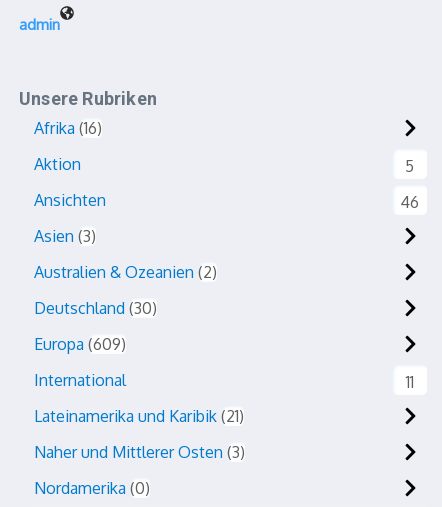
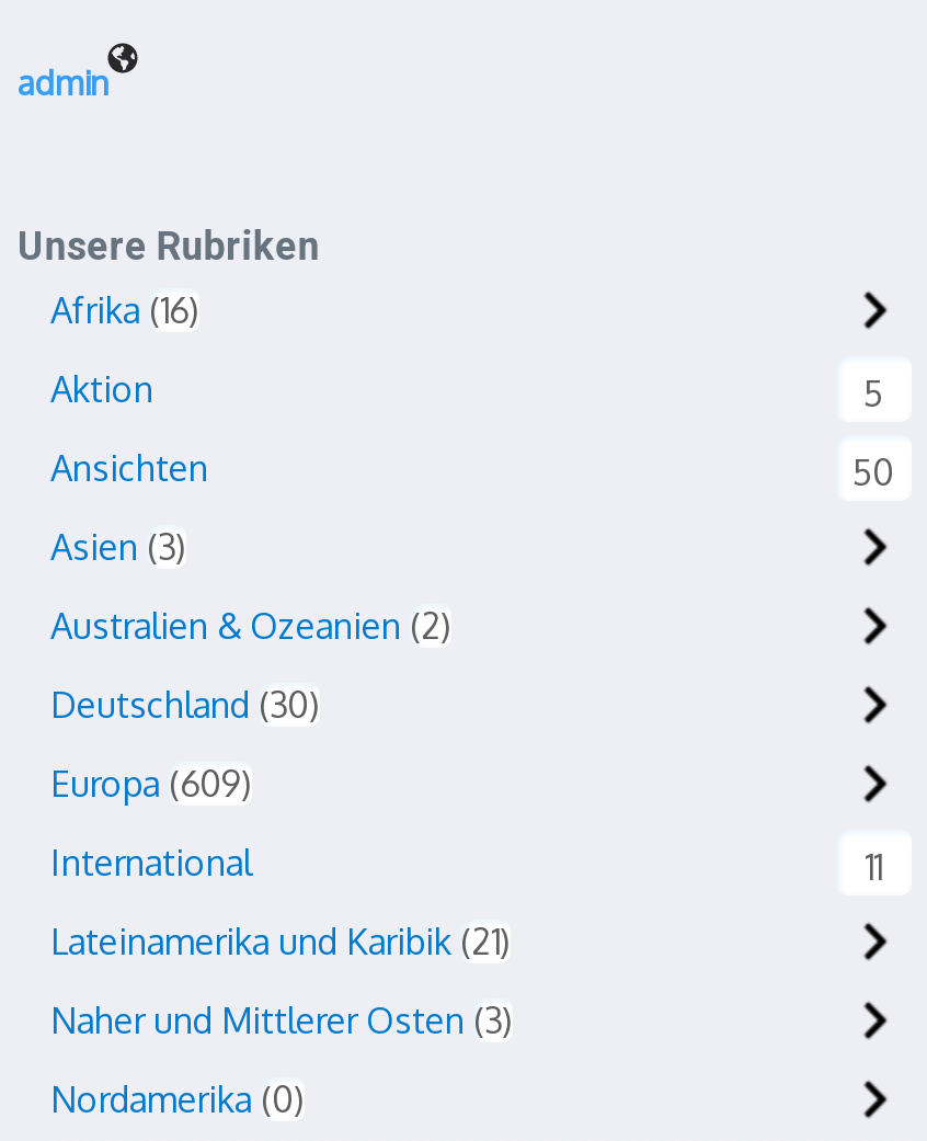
- 46
+ 50
